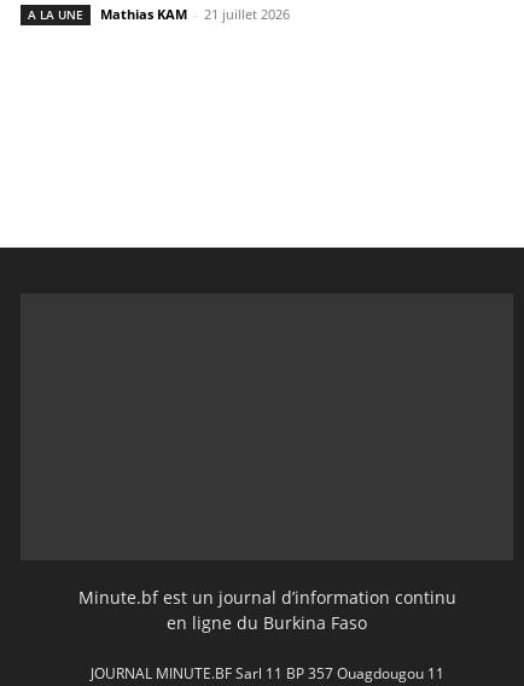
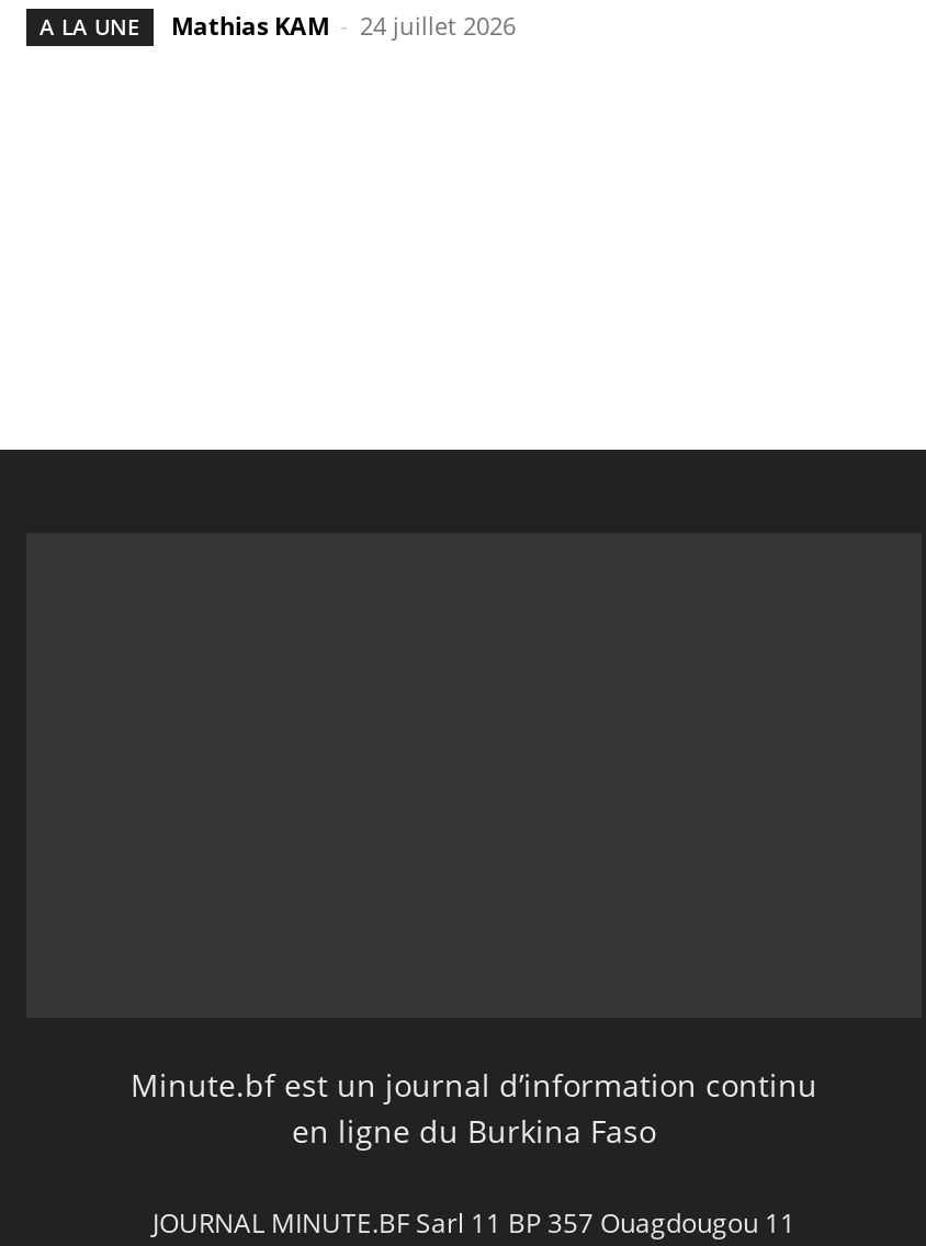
- Mathias KAM - 21 juillet 2026
+ Mathias KAM - 24 juillet 2026
